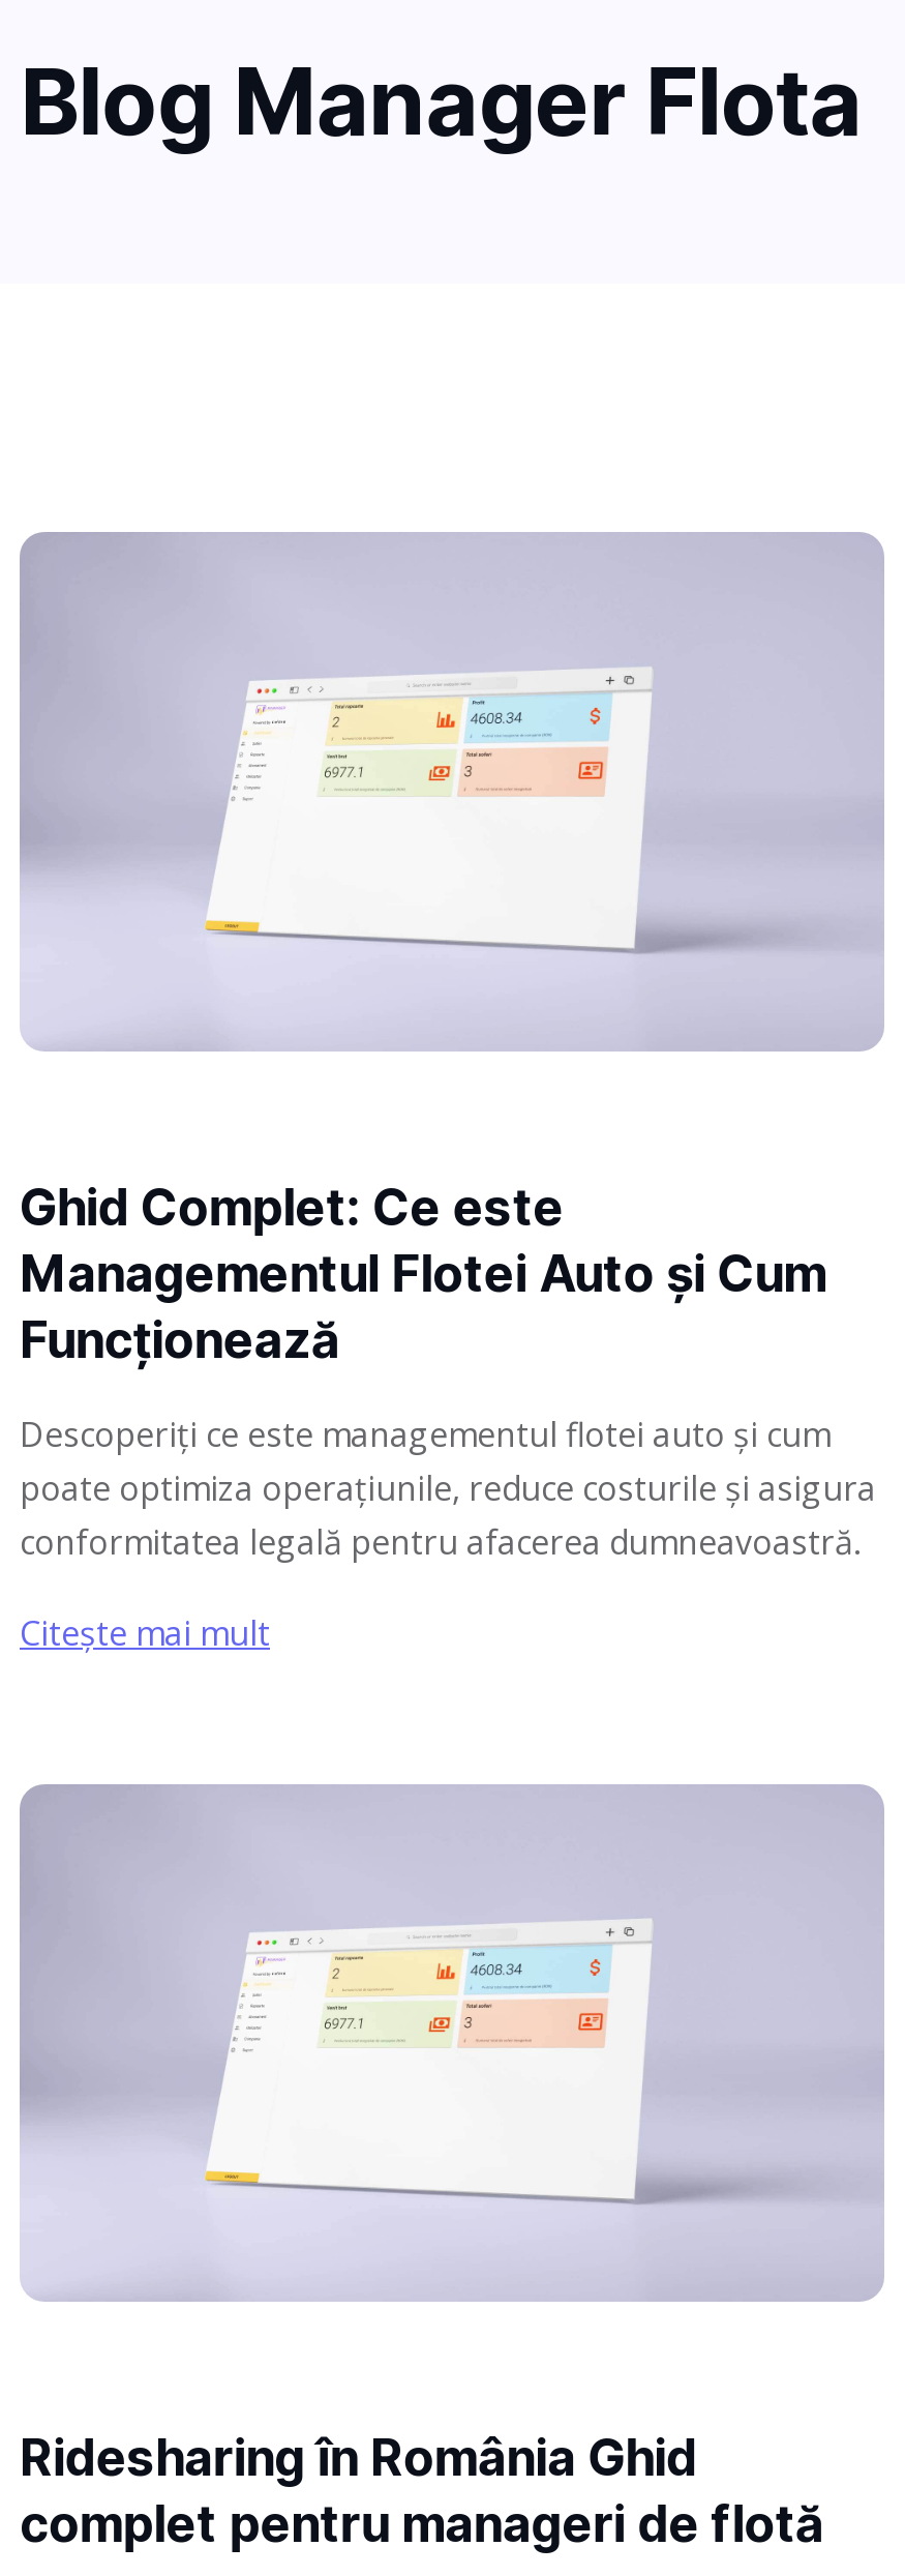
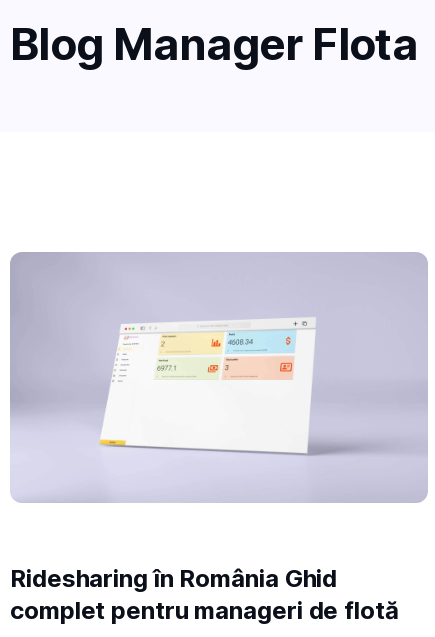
- Ghid Complet: Ce este
- Managementul Flotei Auto și Cum
- Funcționează
- Descoperiți ce este managementul flotei auto și cum
- poate optimiza operațiunile, reduce costurile și asigura
- conformitatea legală pentru afacerea dumneavoastră.
- Citește mai mult
